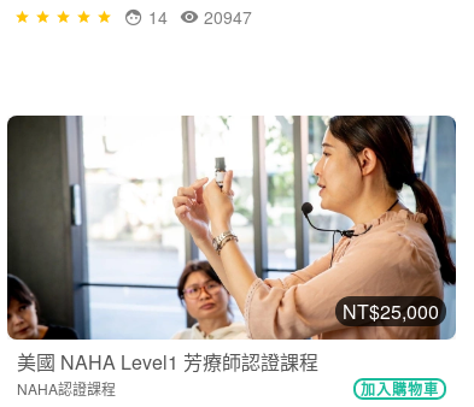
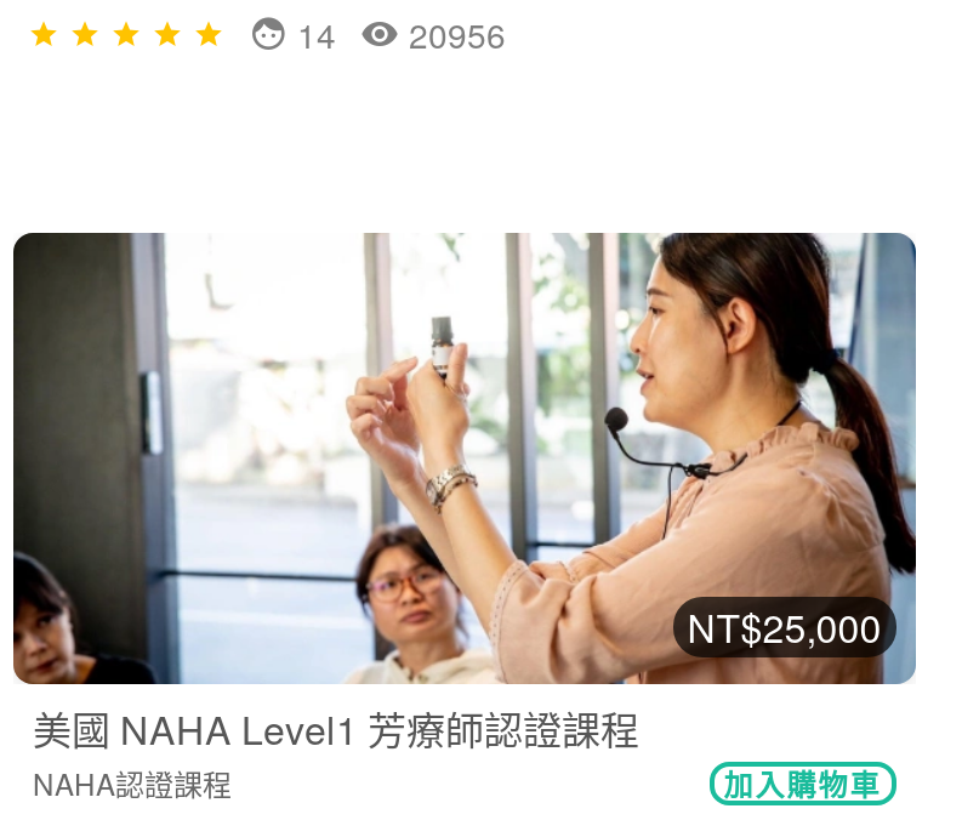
- 14 20947
+ 14 20956
